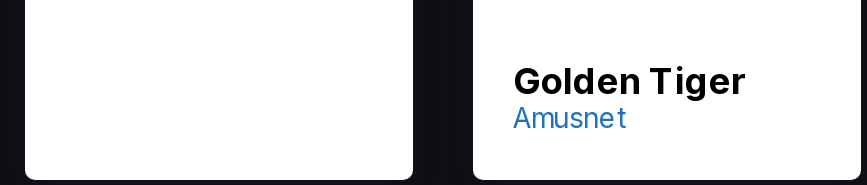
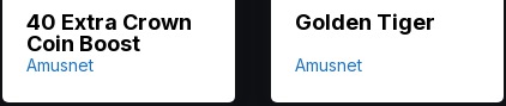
+ 40 Extra Crown
+ Coin Boost
+ Amusnet
